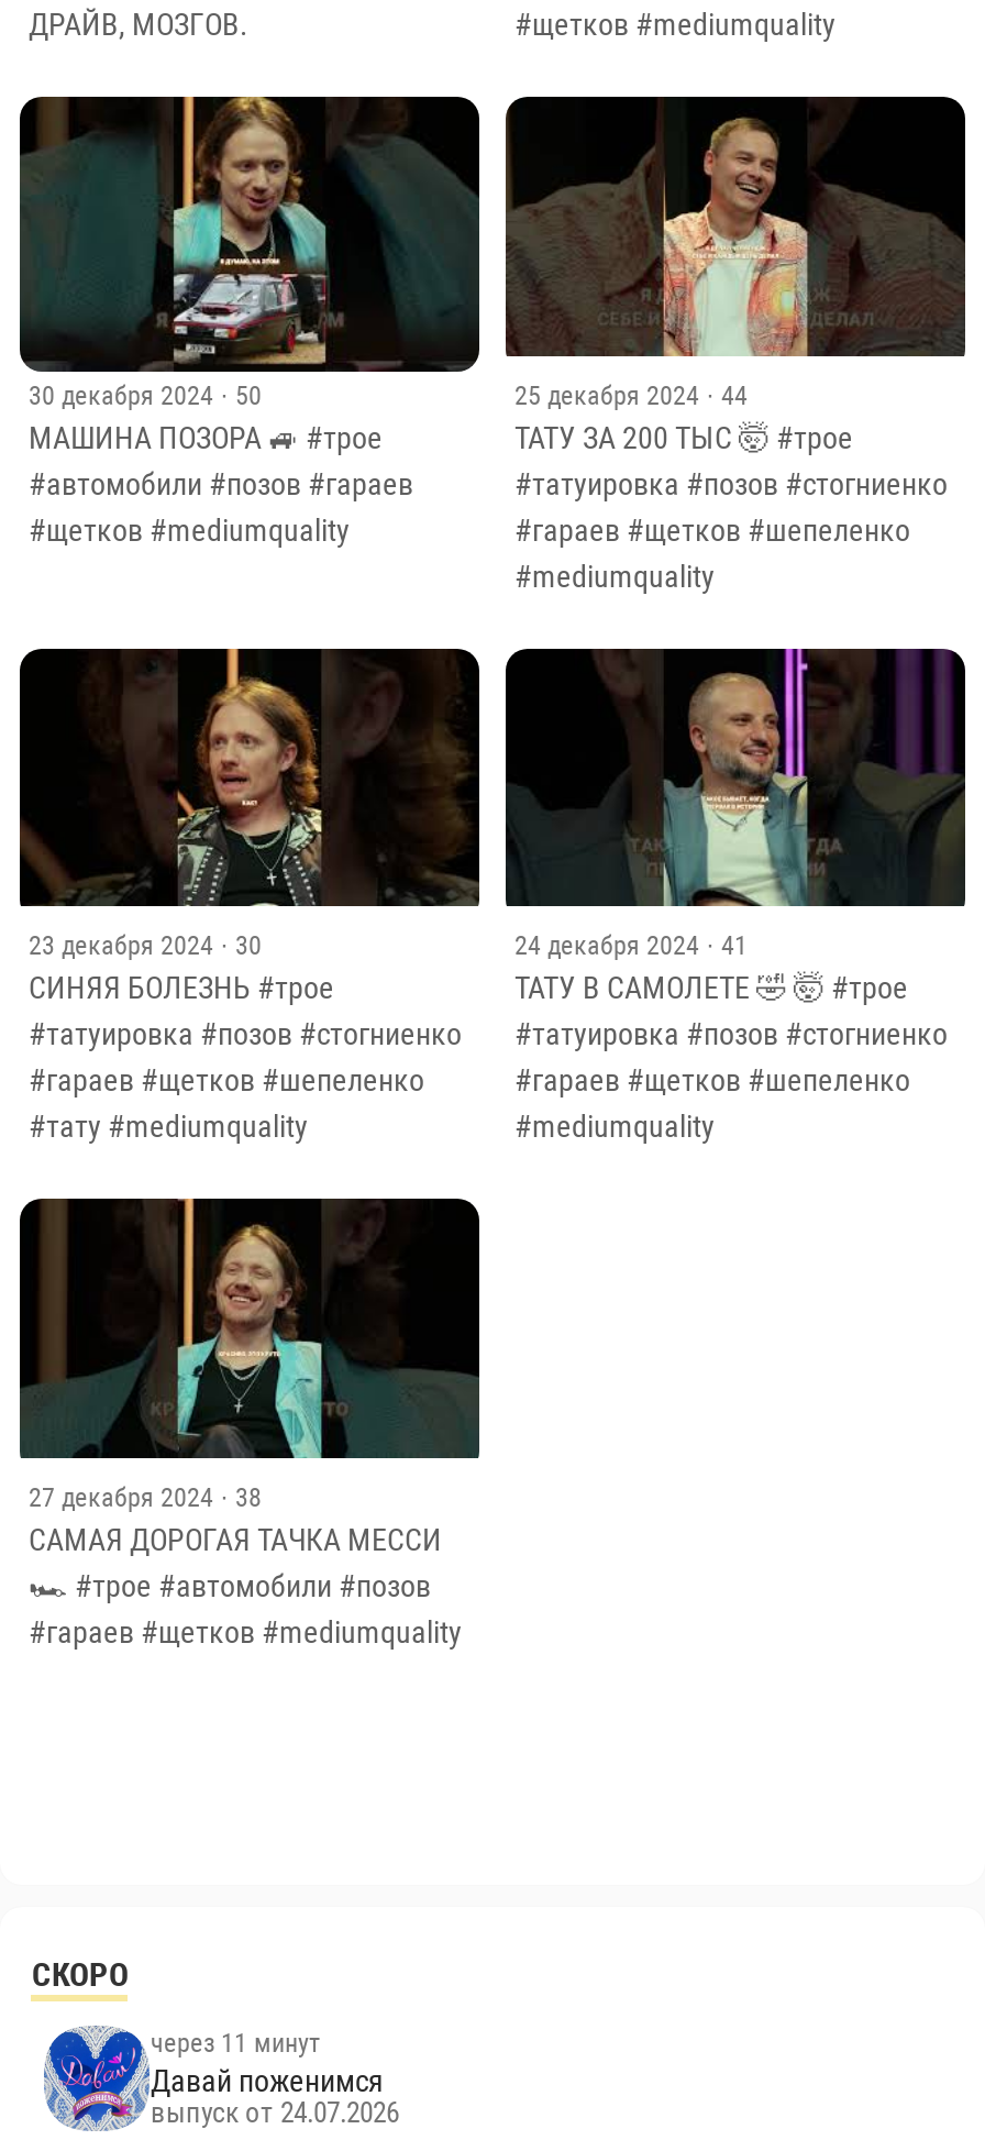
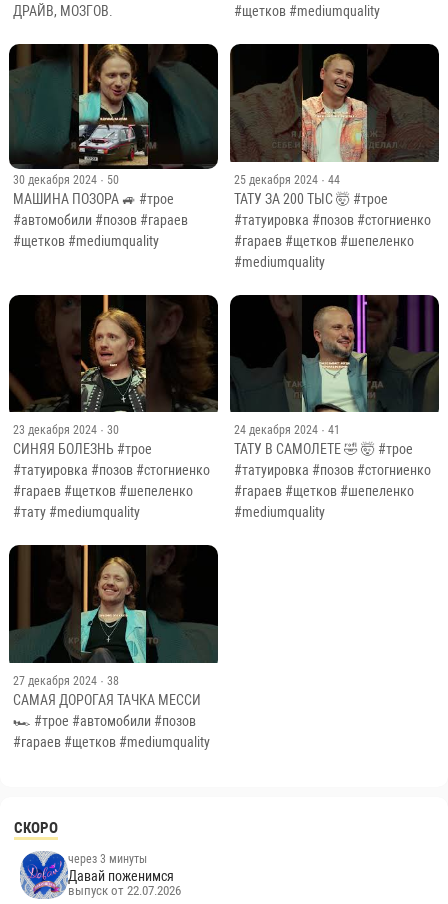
- через 11 минут
+ через 3 минуты

- выпуск от 24.07.2026
+ выпуск от 22.07.2026
